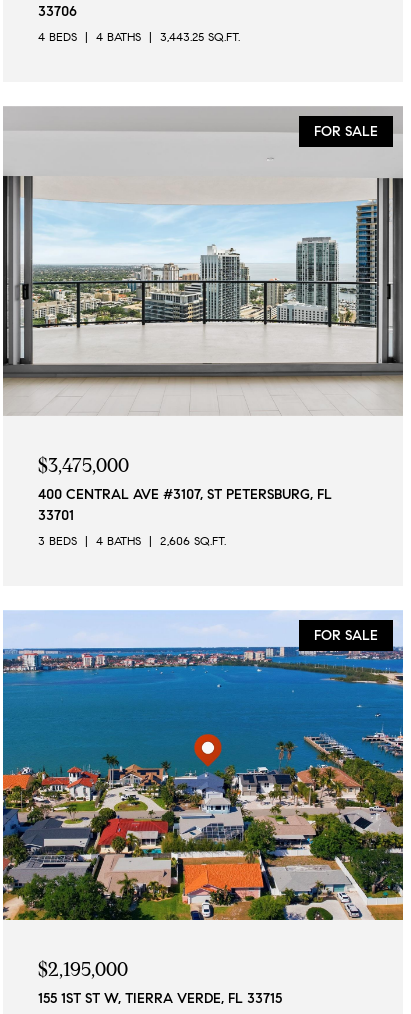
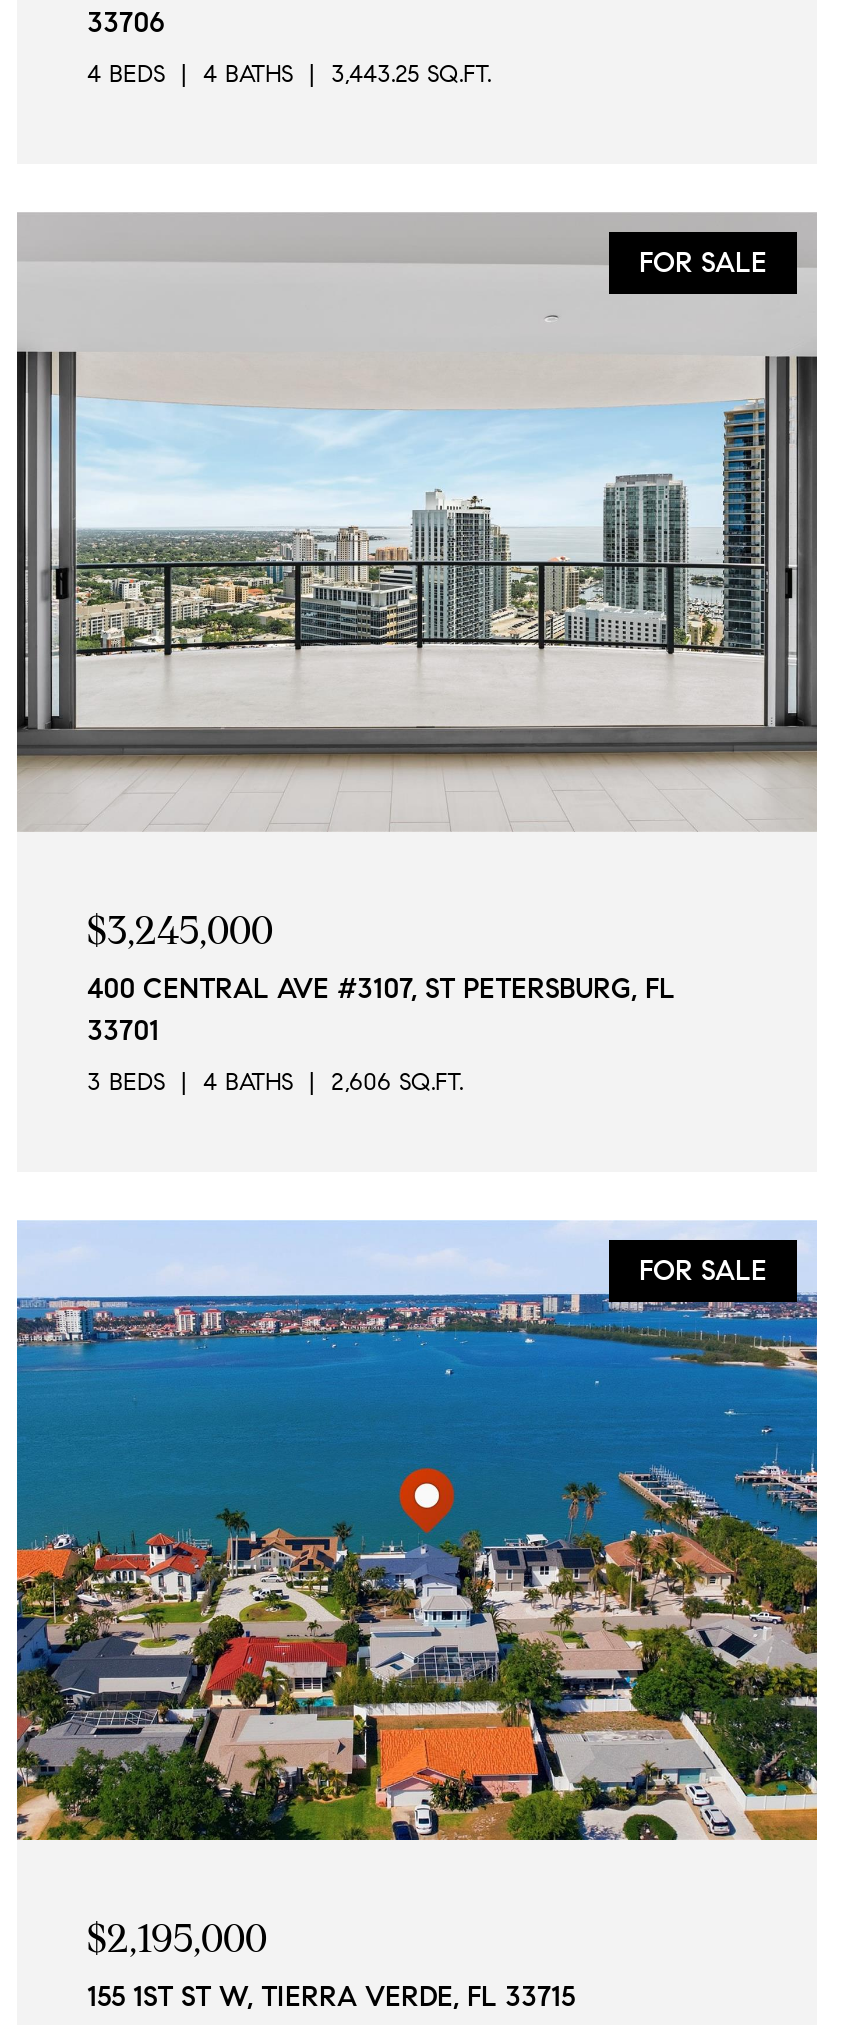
- $3,475,000
+ $3,245,000
